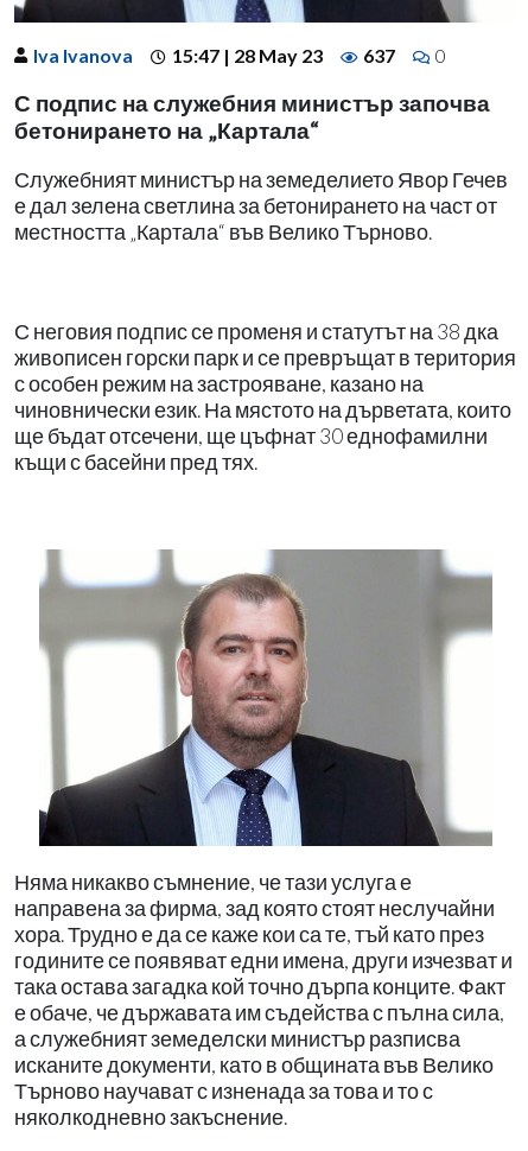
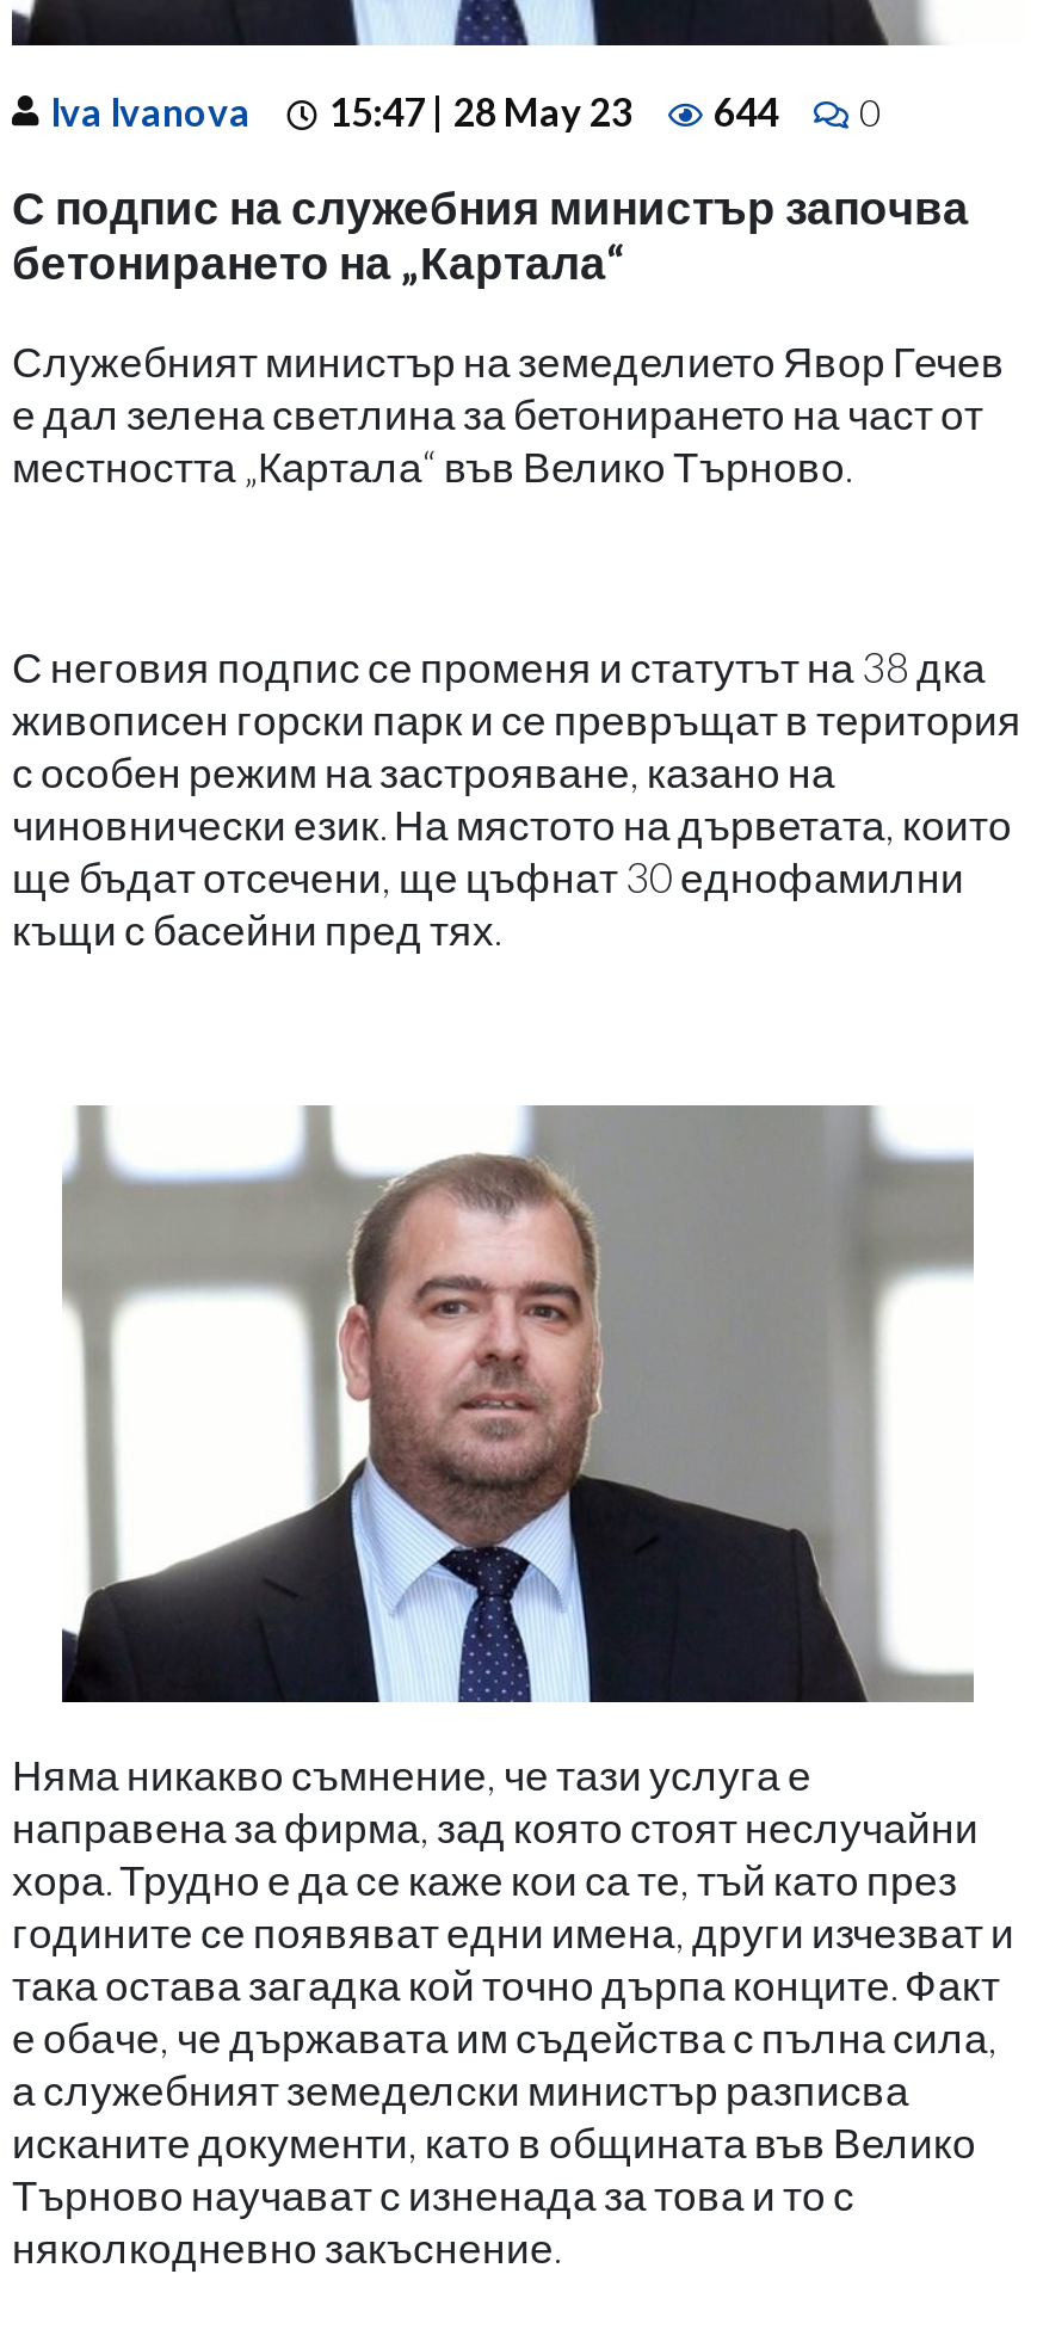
- 637
+ 644
